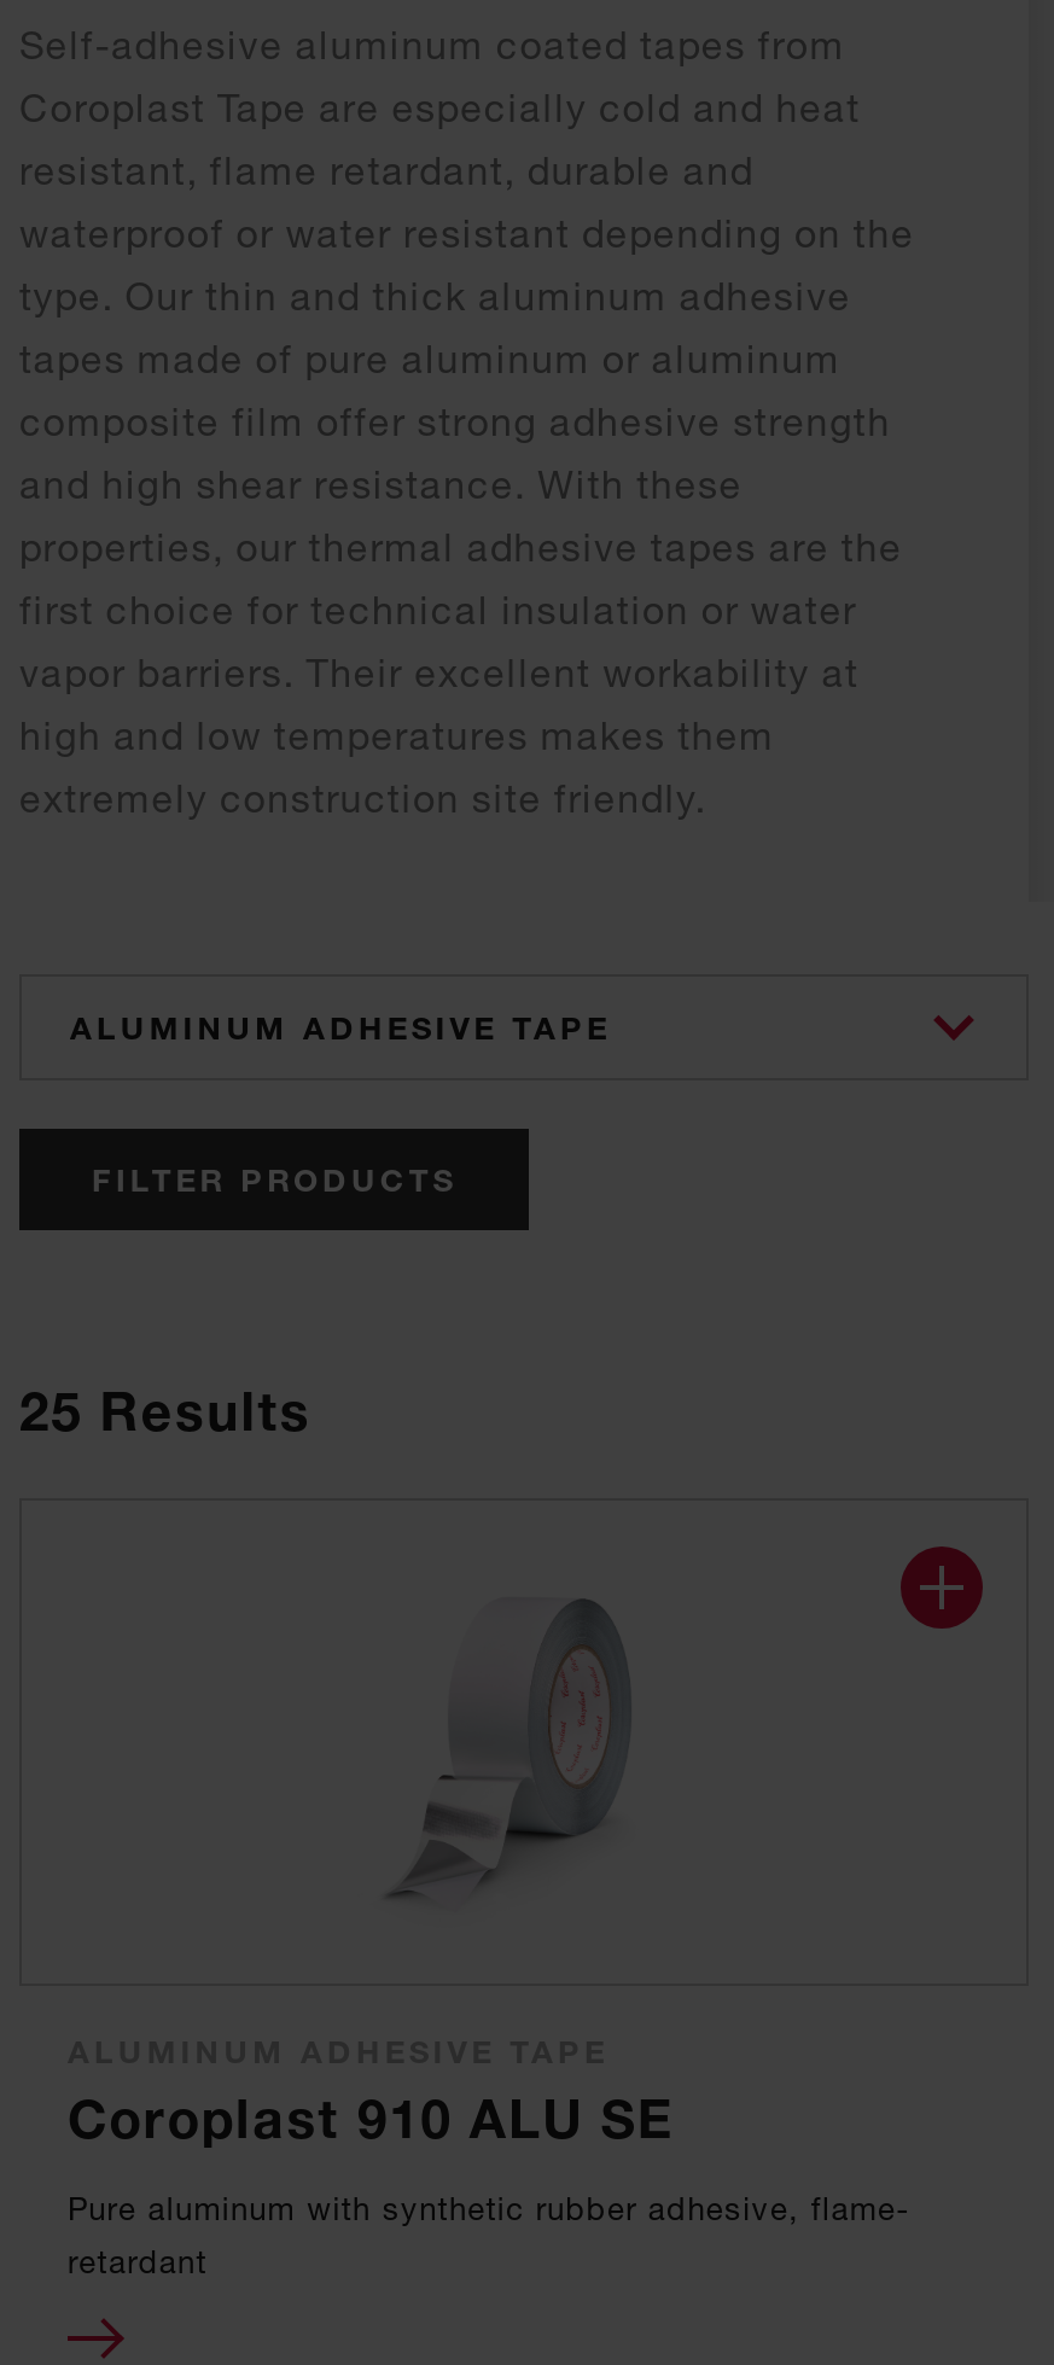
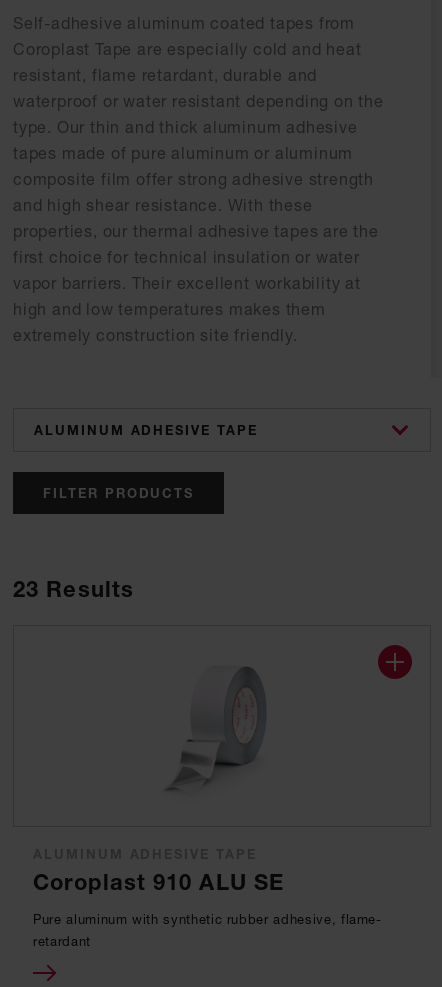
- 25 Results
+ 23 Results
